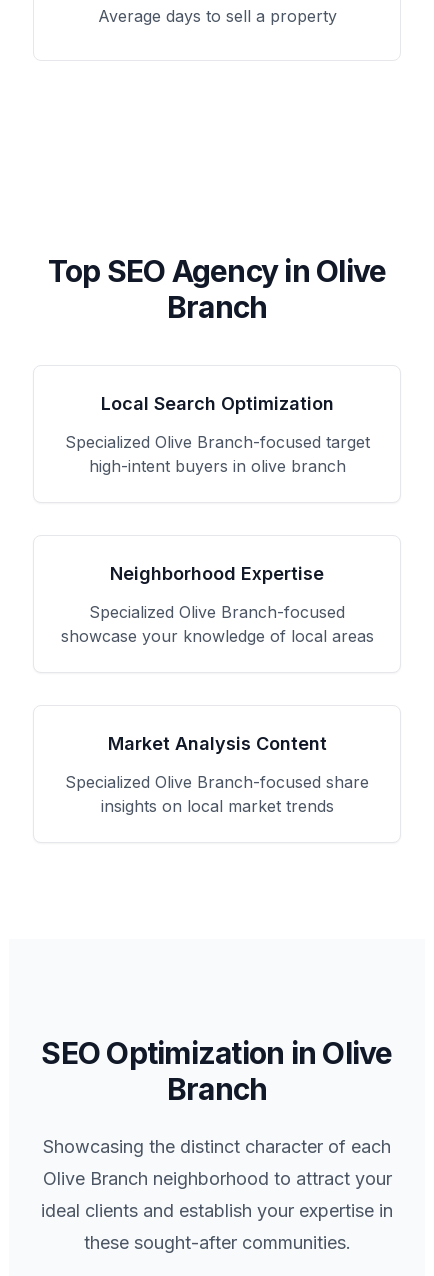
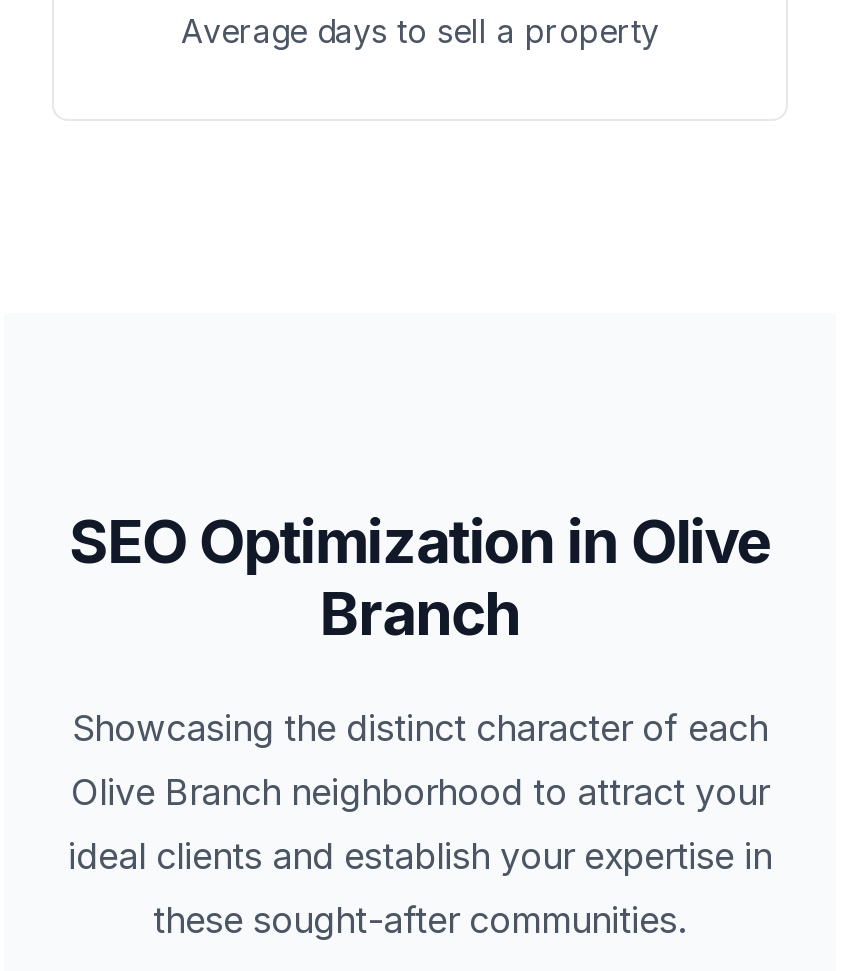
- Top SEO Agency in Olive
- Branch
- Local Search Optimization
- Specialized Olive Branch-focused target
- high-intent buyers in olive branch

- Neighborhood Expertise
- Specialized Olive Branch-focused
- showcase your knowledge of local areas

- Market Analysis Content
- Specialized Olive Branch-focused share
- insights on local market trends
